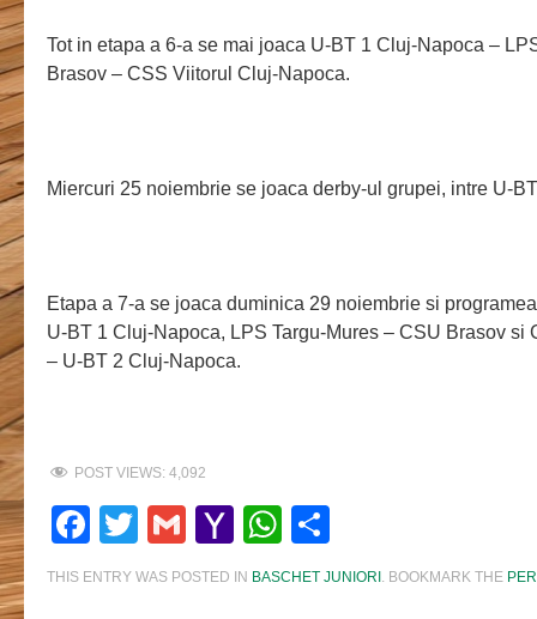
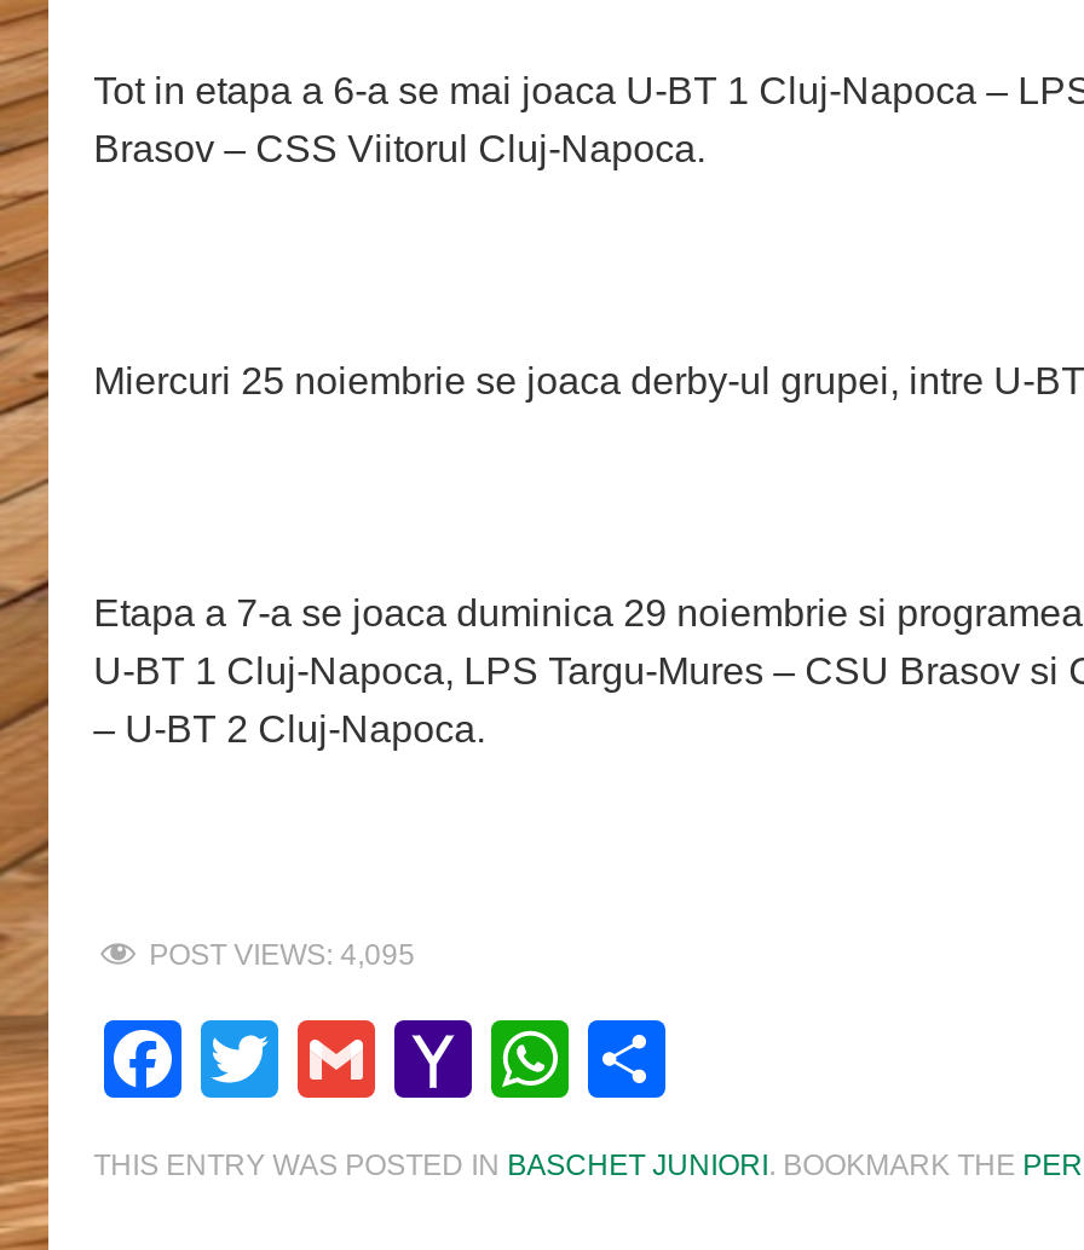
- POST VIEWS: 4,092
+ POST VIEWS: 4,095
